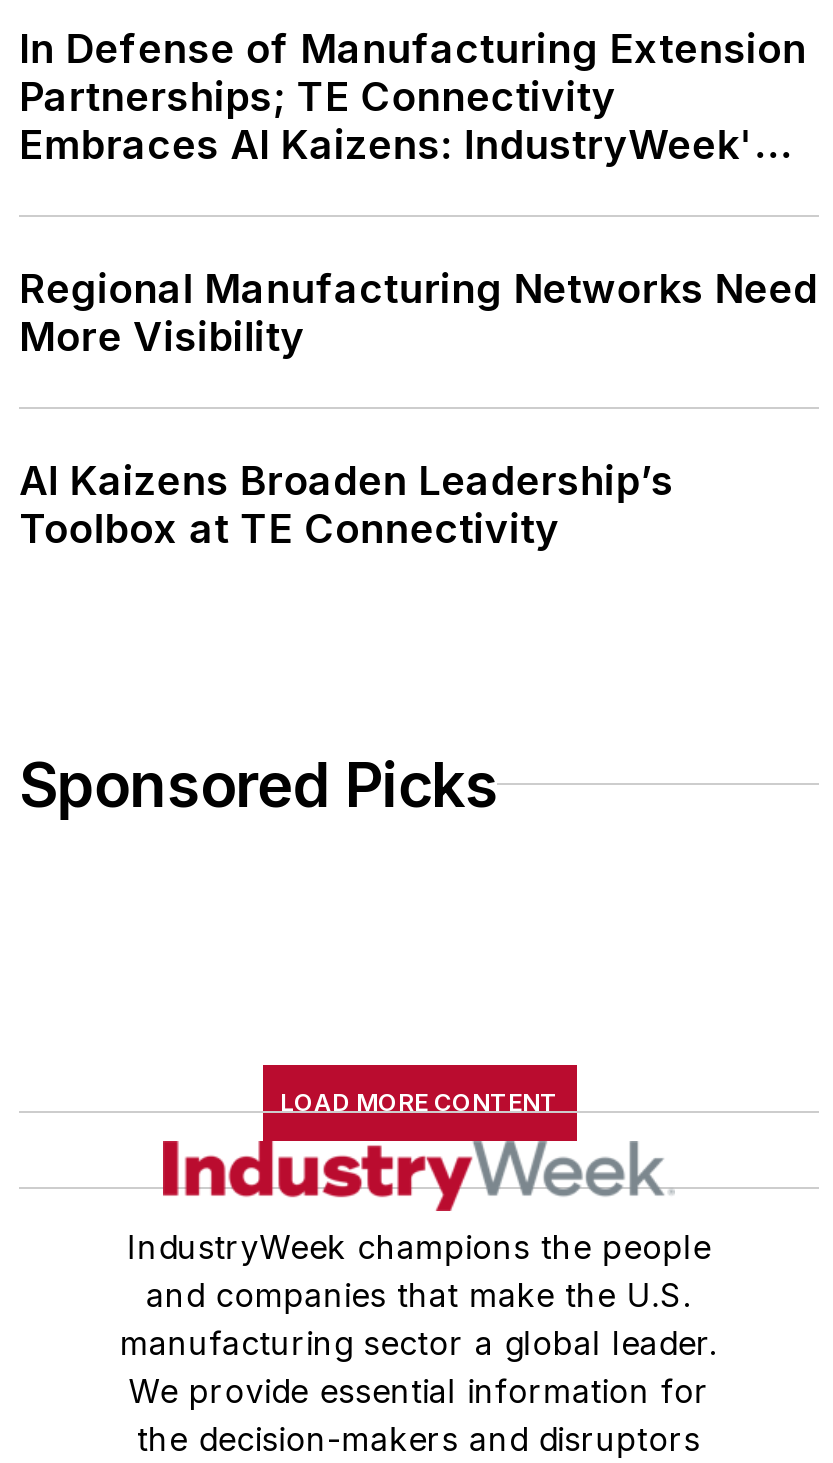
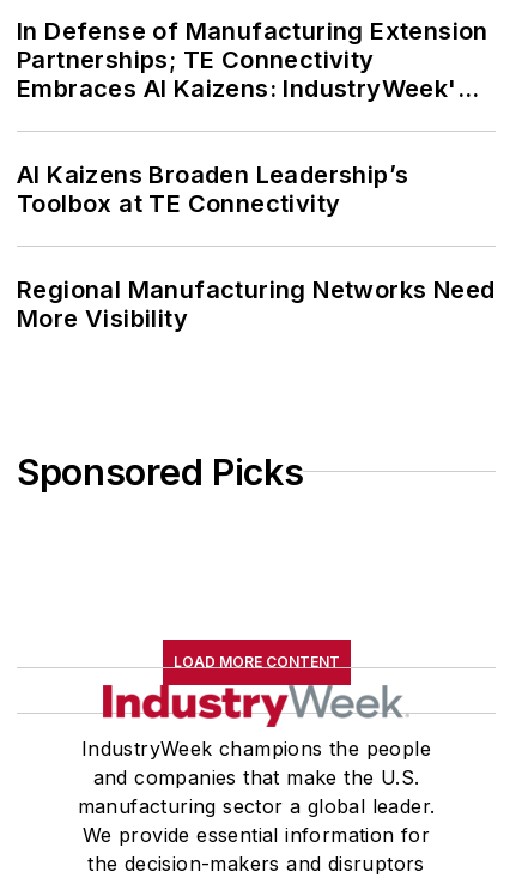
moved down: Regional Manufacturing Networks Need | More Visibility

moved up: AI Kaizens Broaden Leadership’s | Toolbox at TE Connectivity
